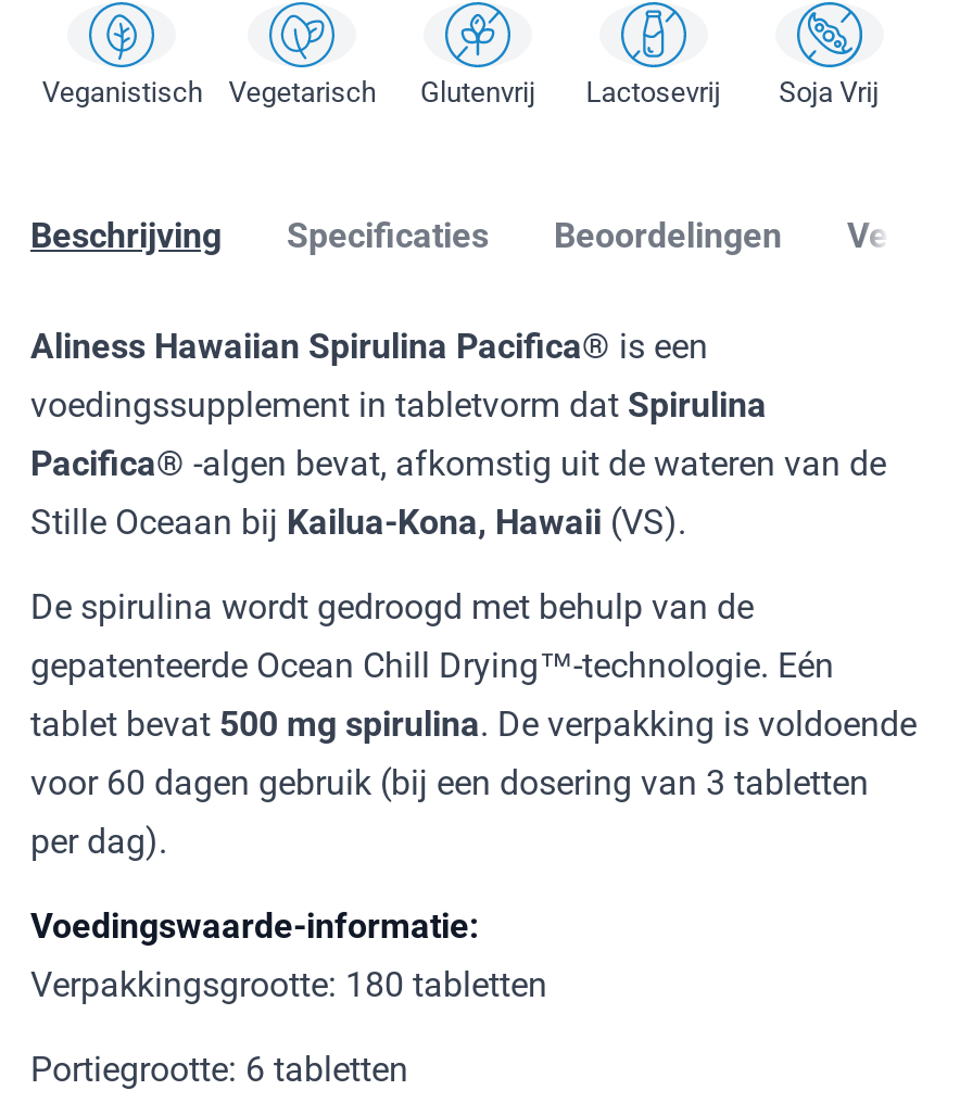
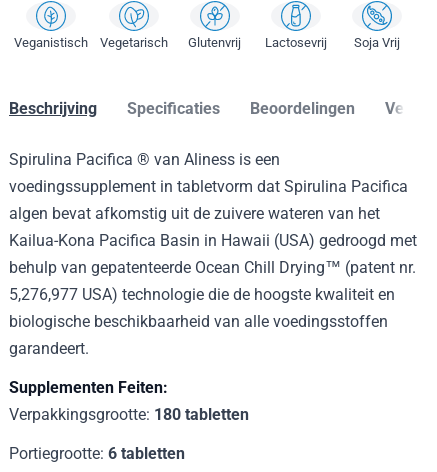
- Aliness Hawaiian Spirulina Pacifica® is een
- voedingssupplement in tabletvorm dat Spirulina
- Pacifica® -algen bevat, afkomstig uit de wateren van de
- Stille Oceaan bij Kailua-Kona, Hawaii (VS).
- De spirulina wordt gedroogd met behulp van de
- gepatenteerde Ocean Chill Drying™-technologie. Eén
- tablet bevat 500 mg spirulina. De verpakking is voldoende
- voor 60 dagen gebruik (bij een dosering van 3 tabletten
- per dag).
- Voedingswaarde-informatie:
+ Spirulina Pacifica ® van Aliness is een
+ voedingssupplement in tabletvorm dat Spirulina Pacifica
+ algen bevat afkomstig uit de zuivere wateren van het
+ Kailua-Kona Pacifica Basin in Hawaii (USA) gedroogd met
+ behulp van gepatenteerde Ocean Chill Drying™ (patent nr.
+ 5,276,977 USA) technologie die de hoogste kwaliteit en
+ biologische beschikbaarheid van alle voedingsstoffen
+ garandeert.
+ Supplementen Feiten:
